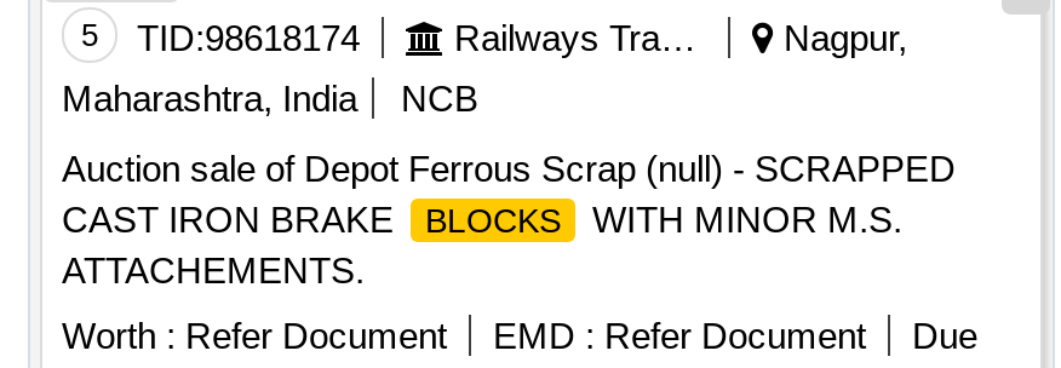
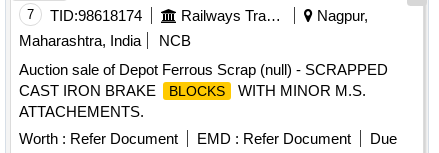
- 5 TID:98618174
+ 7 TID:98618174
